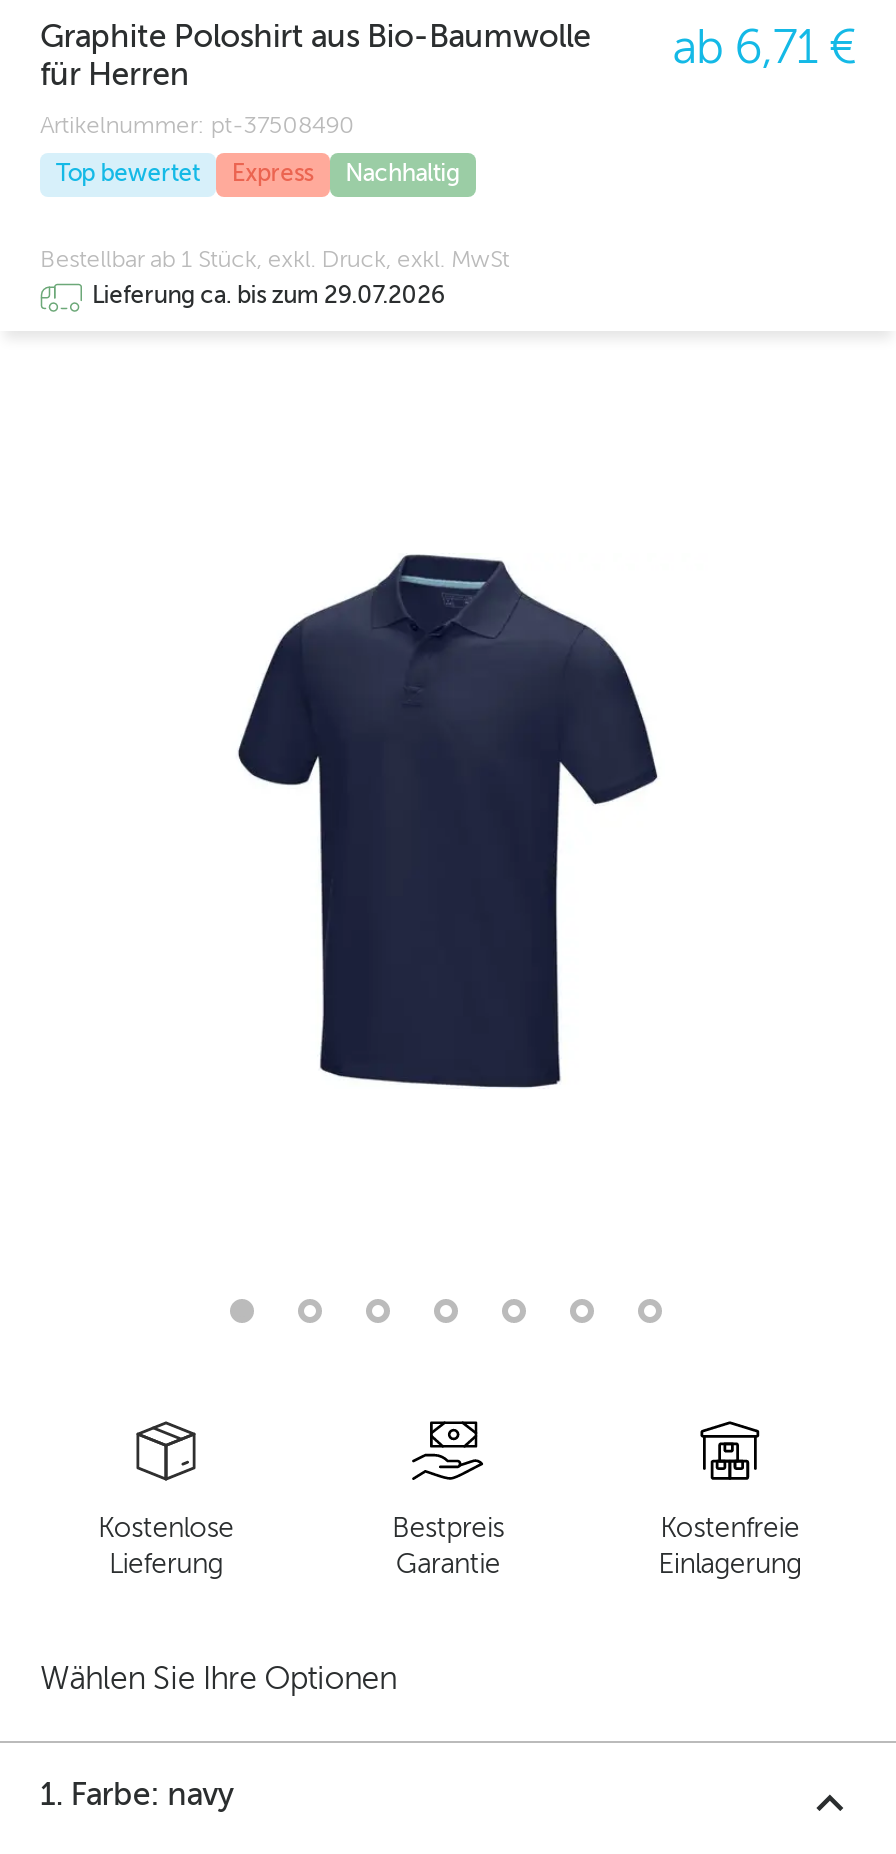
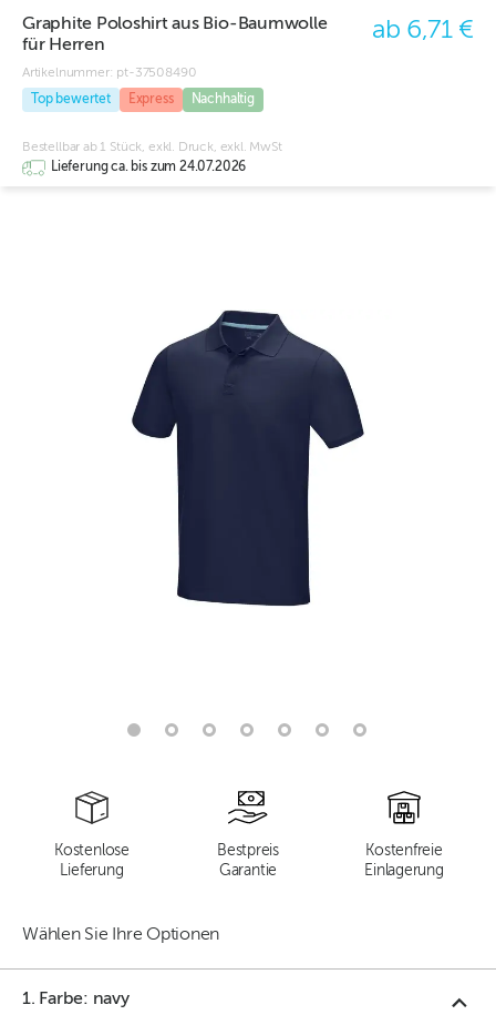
- Lieferung ca. bis zum 29.07.2026
+ Lieferung ca. bis zum 24.07.2026
